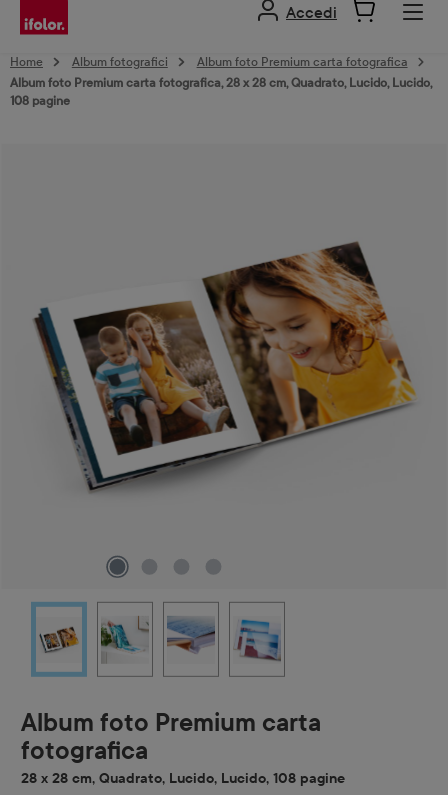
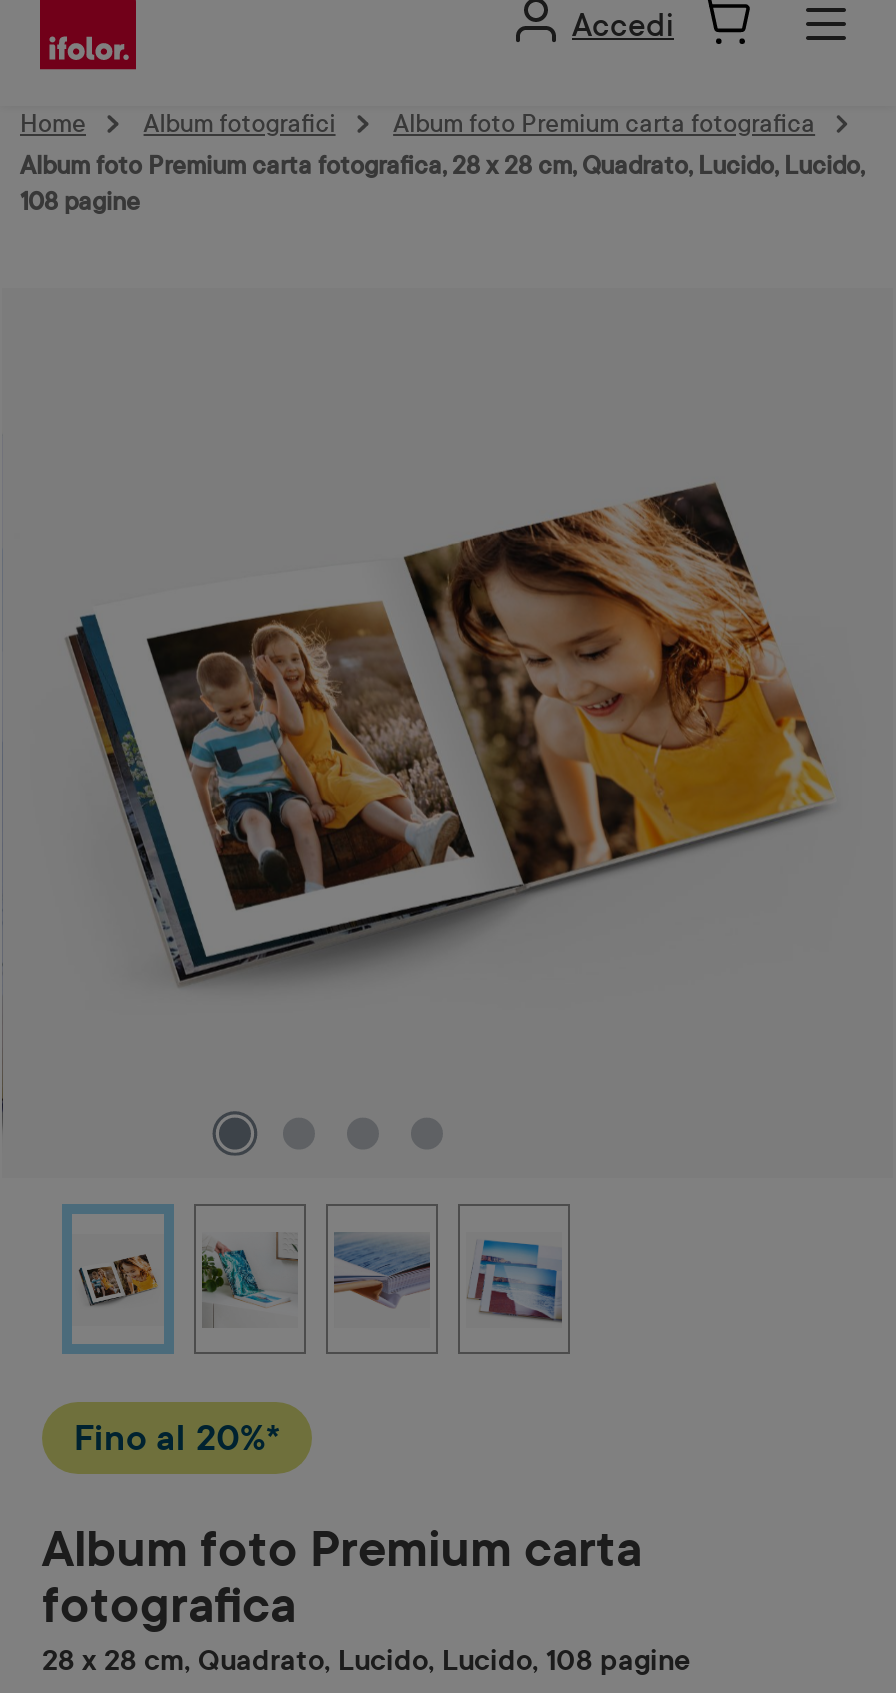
+ Fino al 20%*
